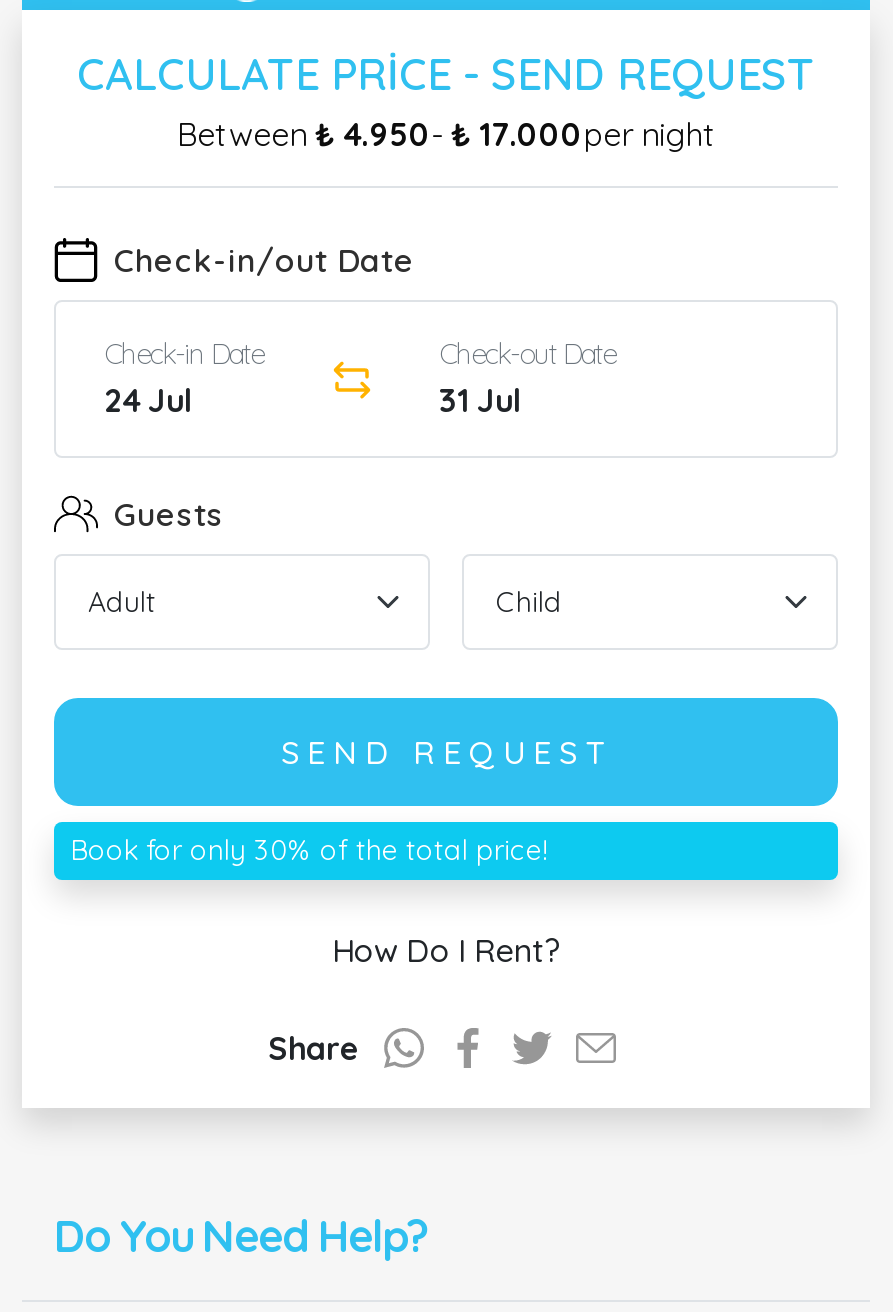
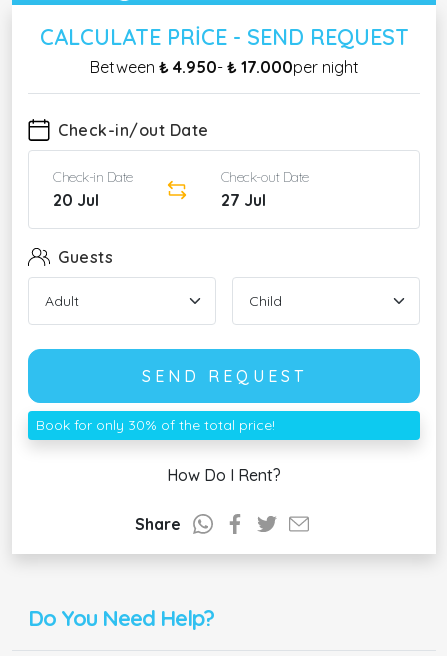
- 24 Jul
+ 20 Jul

- 31 Jul
+ 27 Jul
